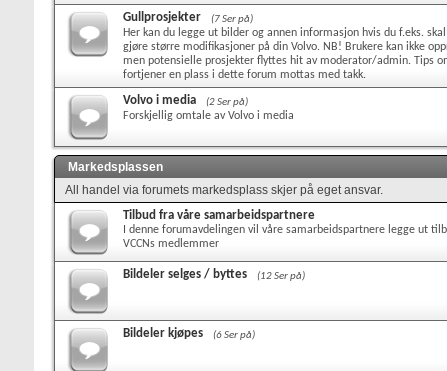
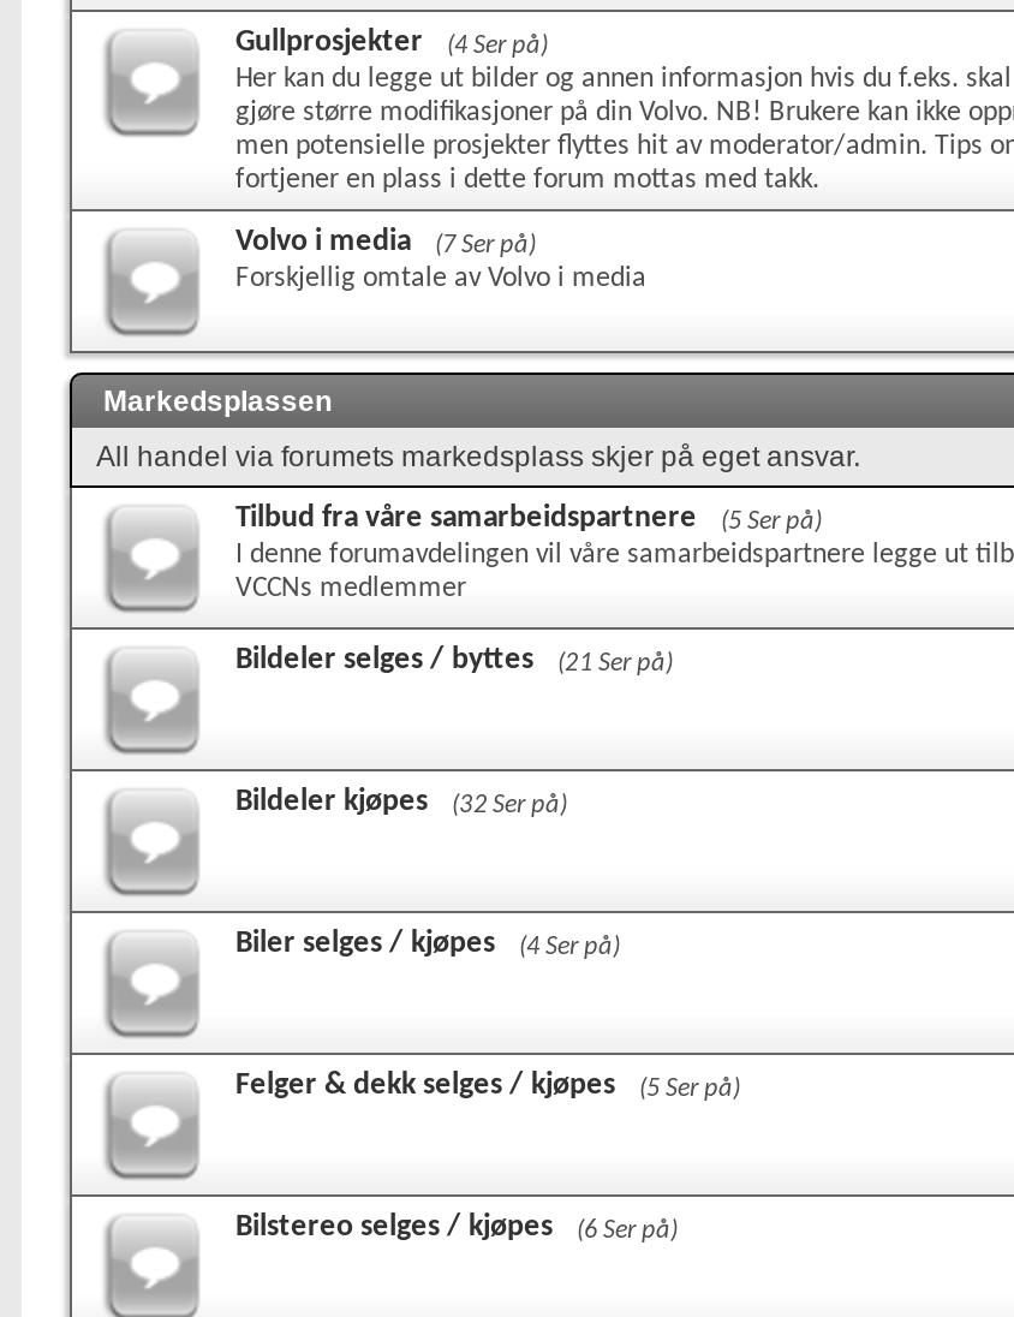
- Gullprosjekter (7 Ser på)
+ Gullprosjekter (4 Ser på)

- Volvo i media (2 Ser på)
+ Volvo i media (7 Ser på)

+ (5 Ser på)

- Bildeler selges / byttes (12 Ser på)
+ Bildeler selges / byttes (21 Ser på)

+ Biler selges / kjøpes
+ (4 Ser på)

+ Felger & dekk selges / kjøpes
+ (5 Ser på)

+ Bilstereo selges / kjøpes

+ (32 Ser på)
